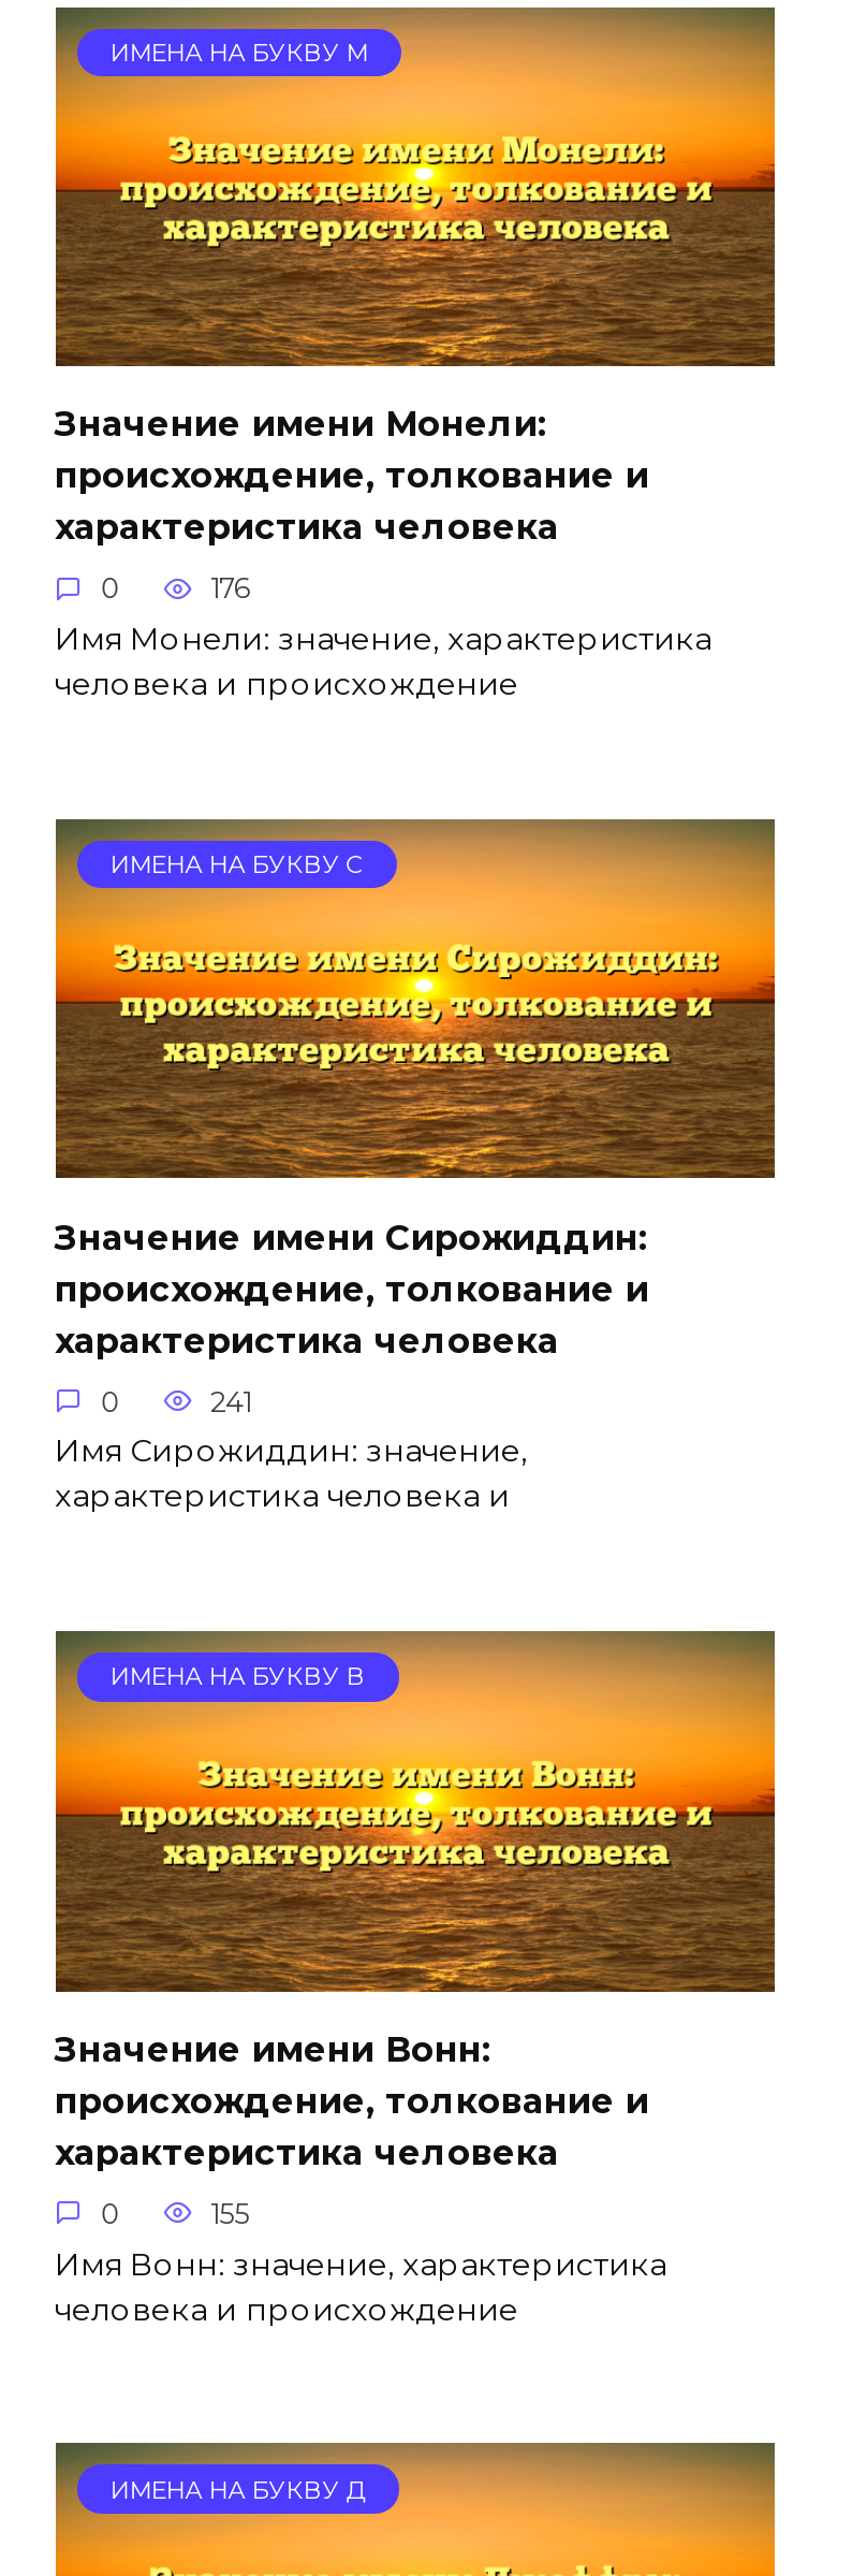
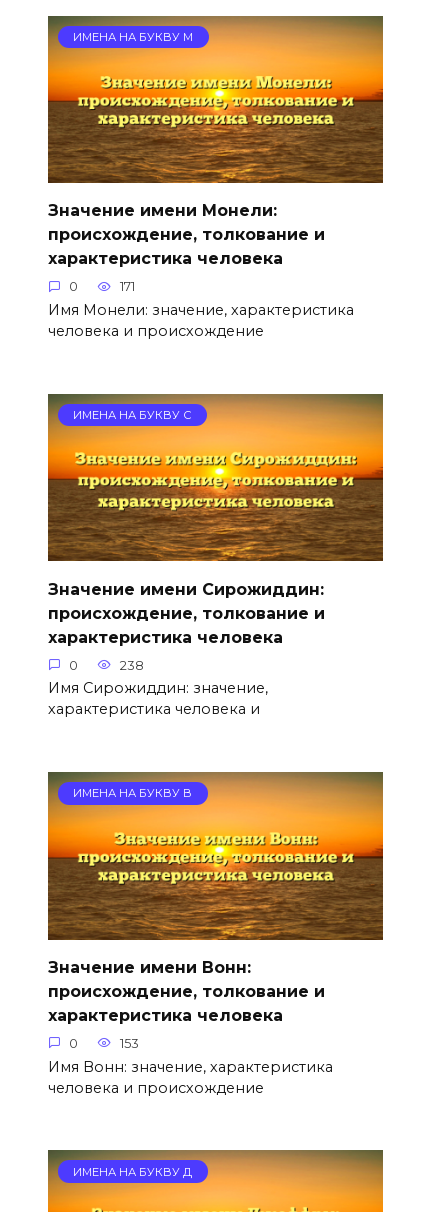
- 176
+ 171

- 241
+ 238

- 155
+ 153
